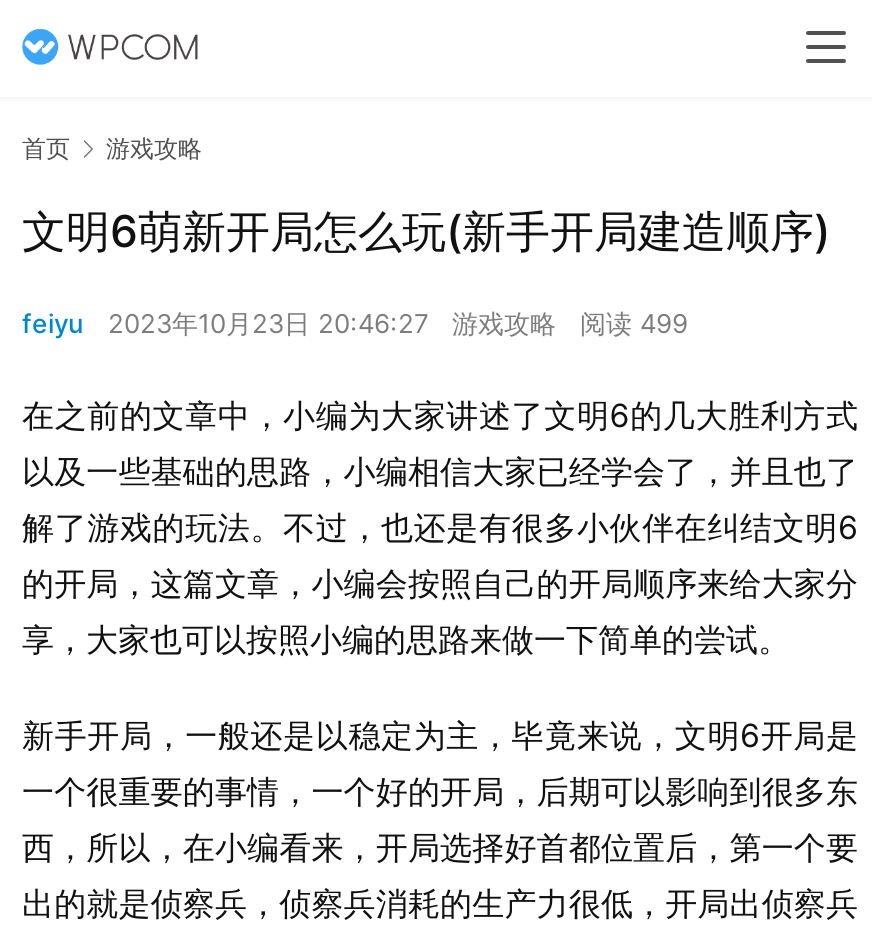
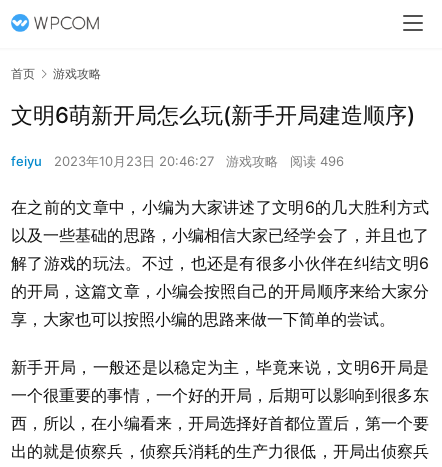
- feiyu 2023年10月23日 20:46:27 游戏攻略 阅读 499
+ feiyu 2023年10月23日 20:46:27 游戏攻略 阅读 496
